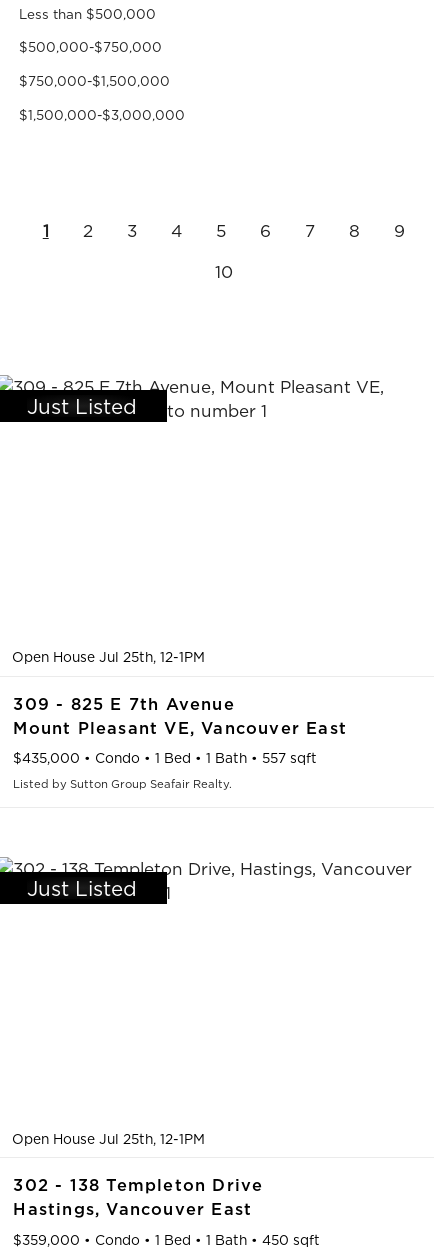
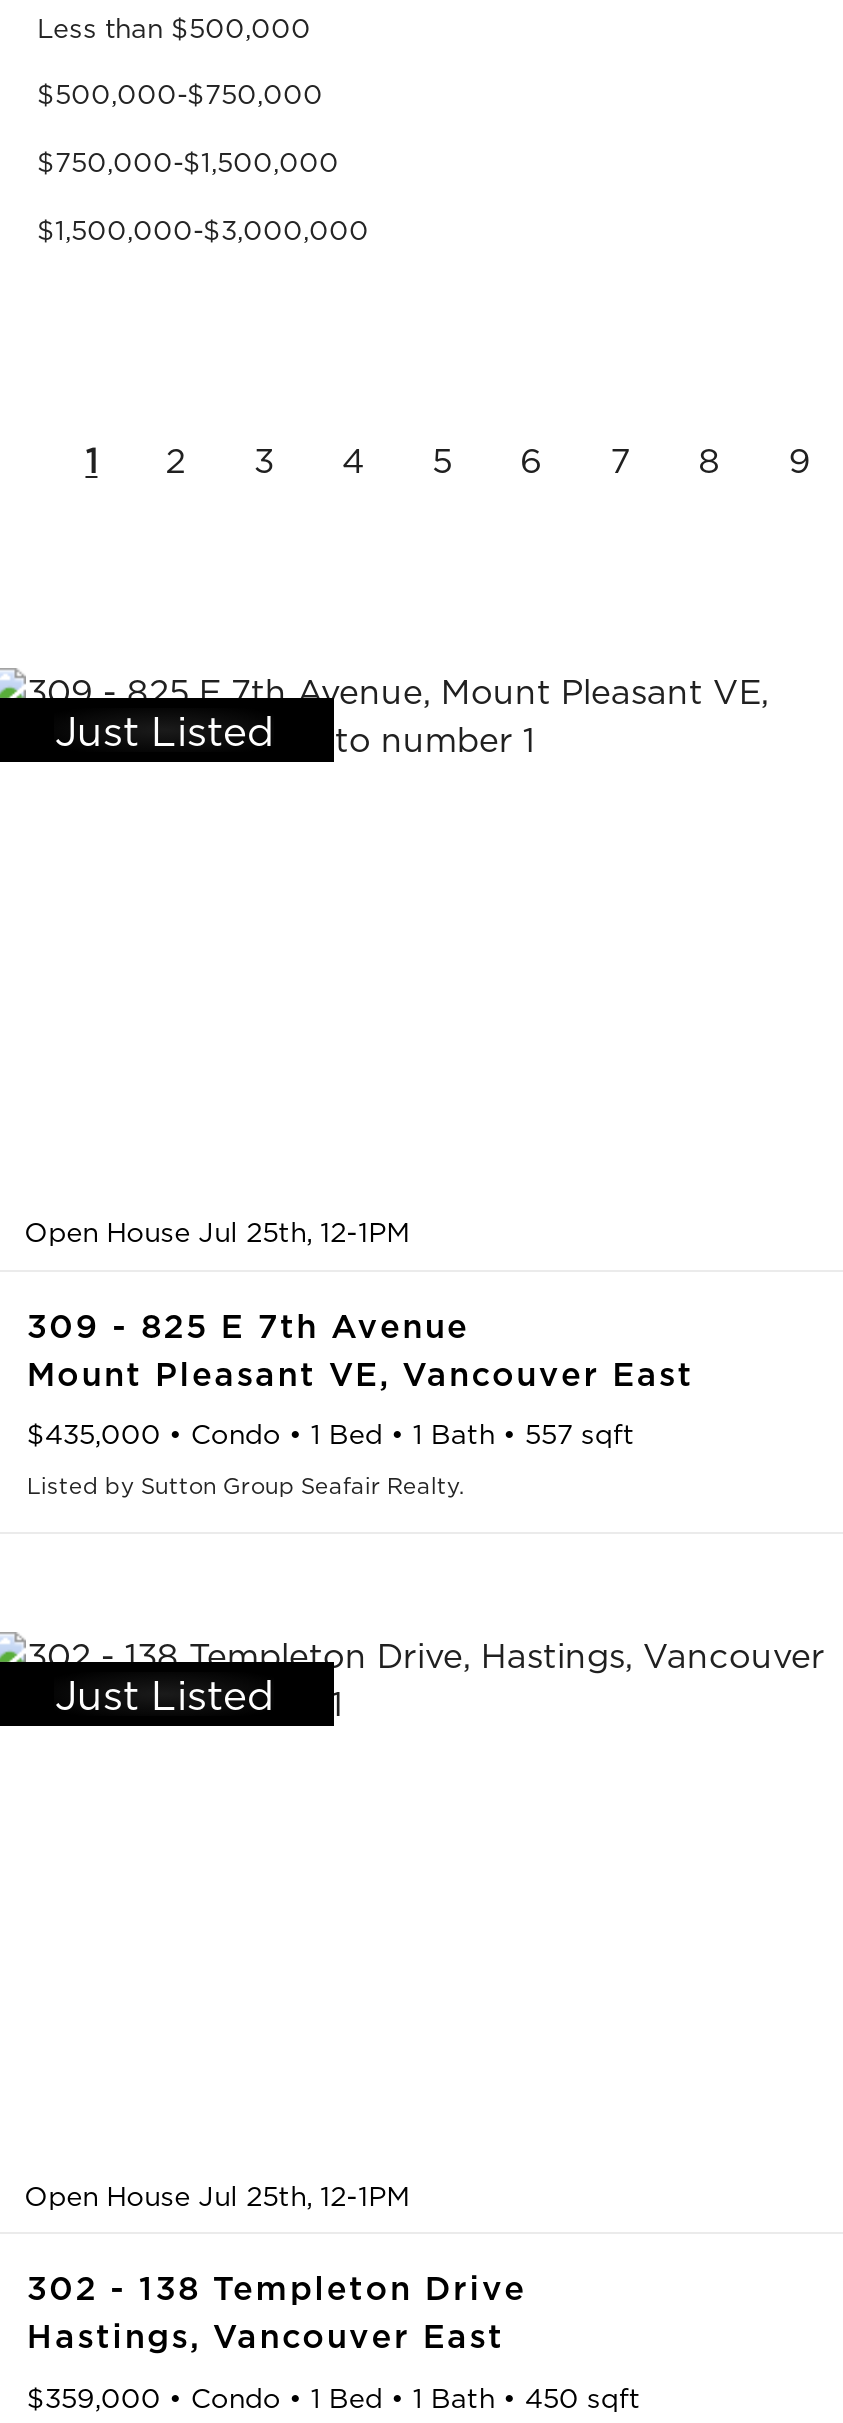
- 10
